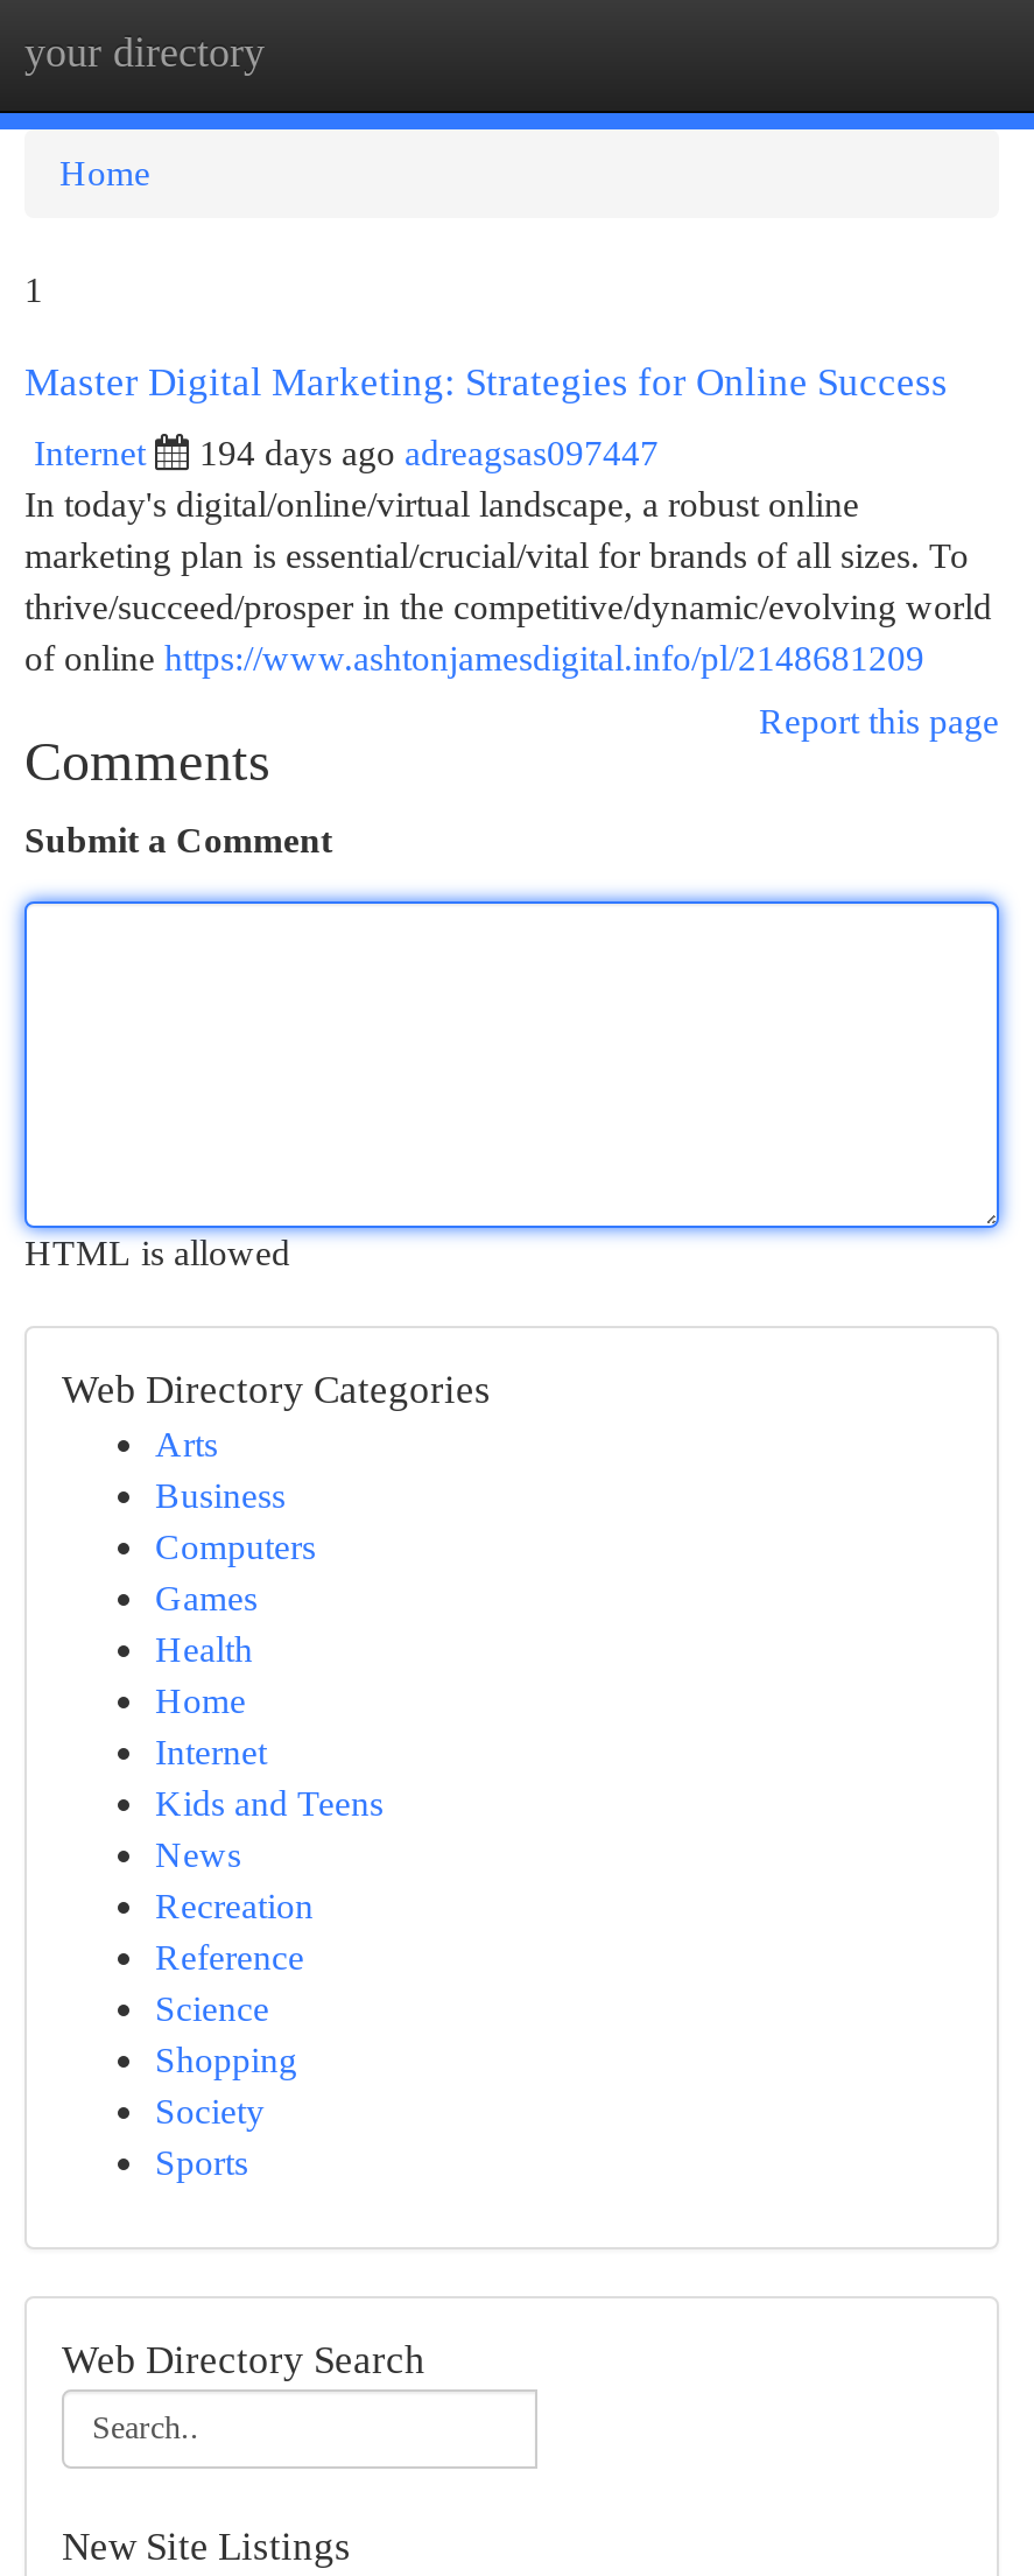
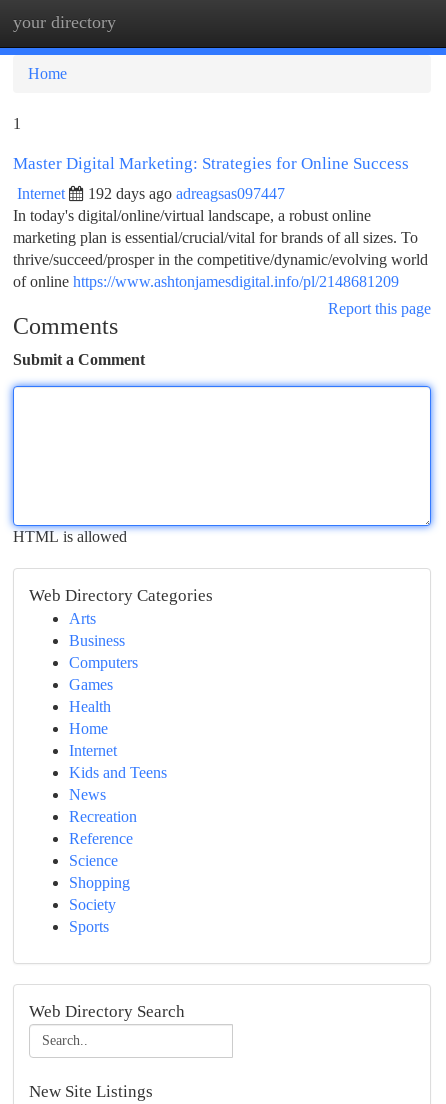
- 194 days ago adreagsas097447
+ 192 days ago adreagsas097447
